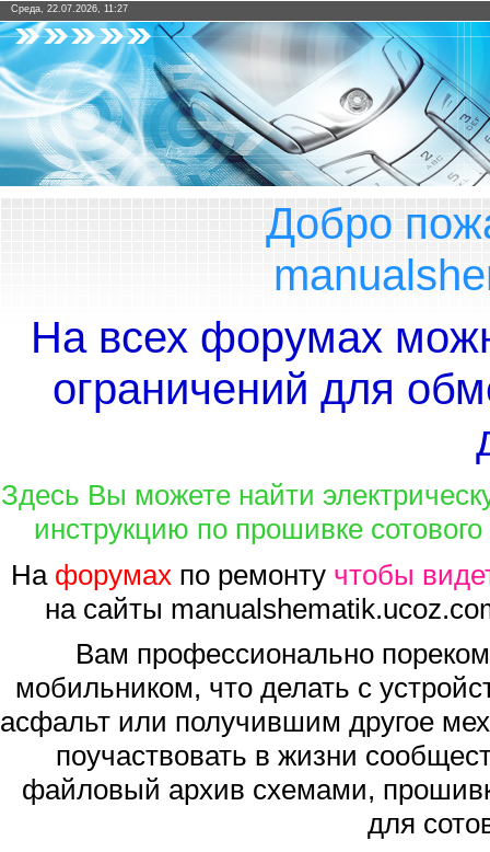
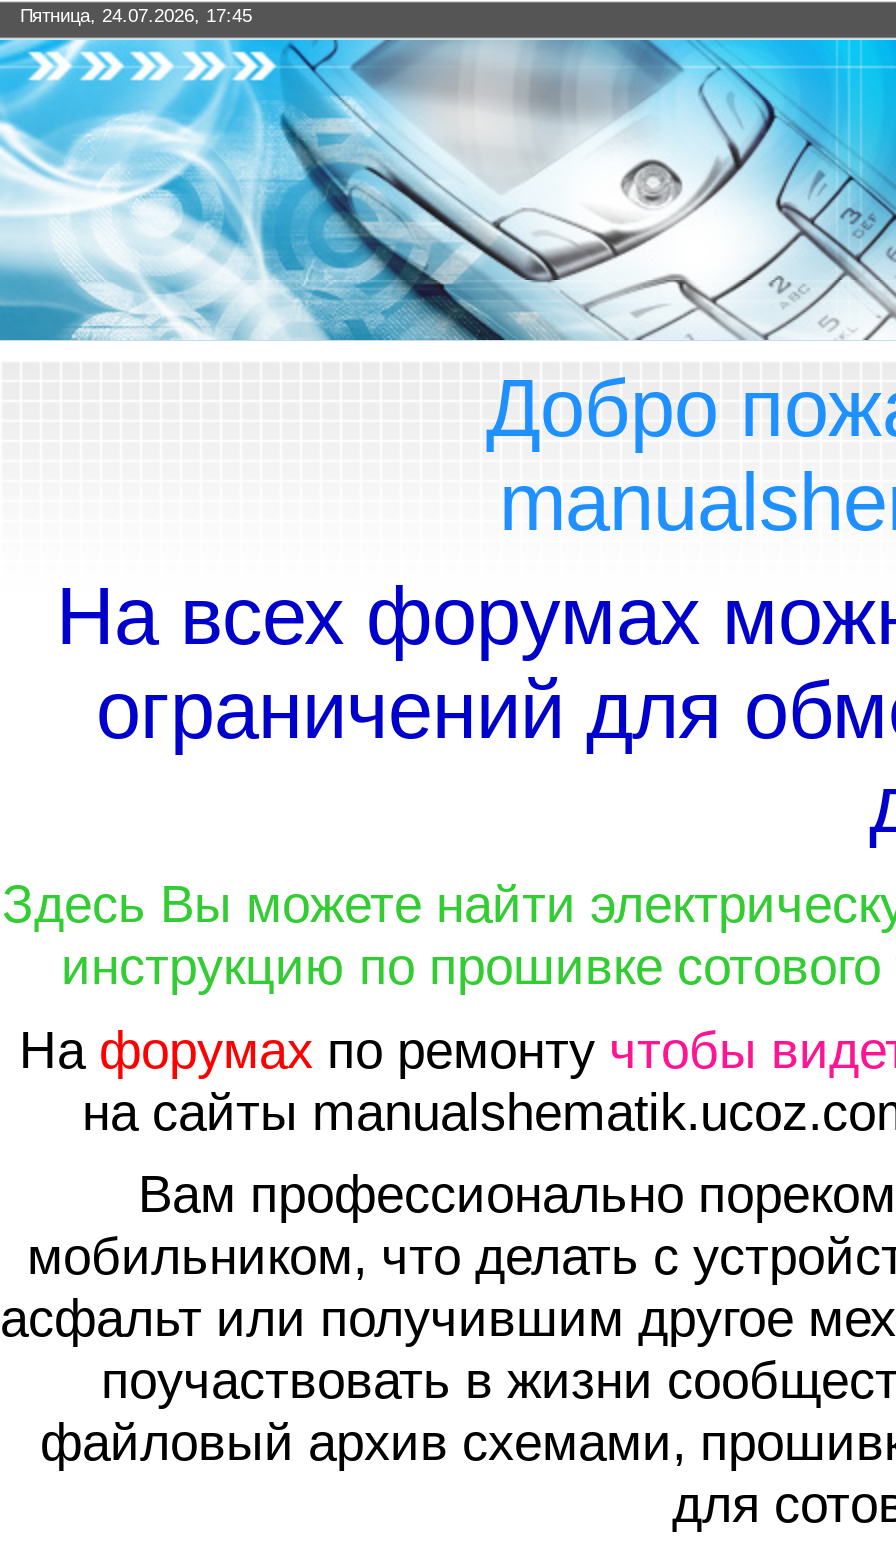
- Среда, 22.07.2026, 11:27
+ Пятница, 24.07.2026, 17:45
